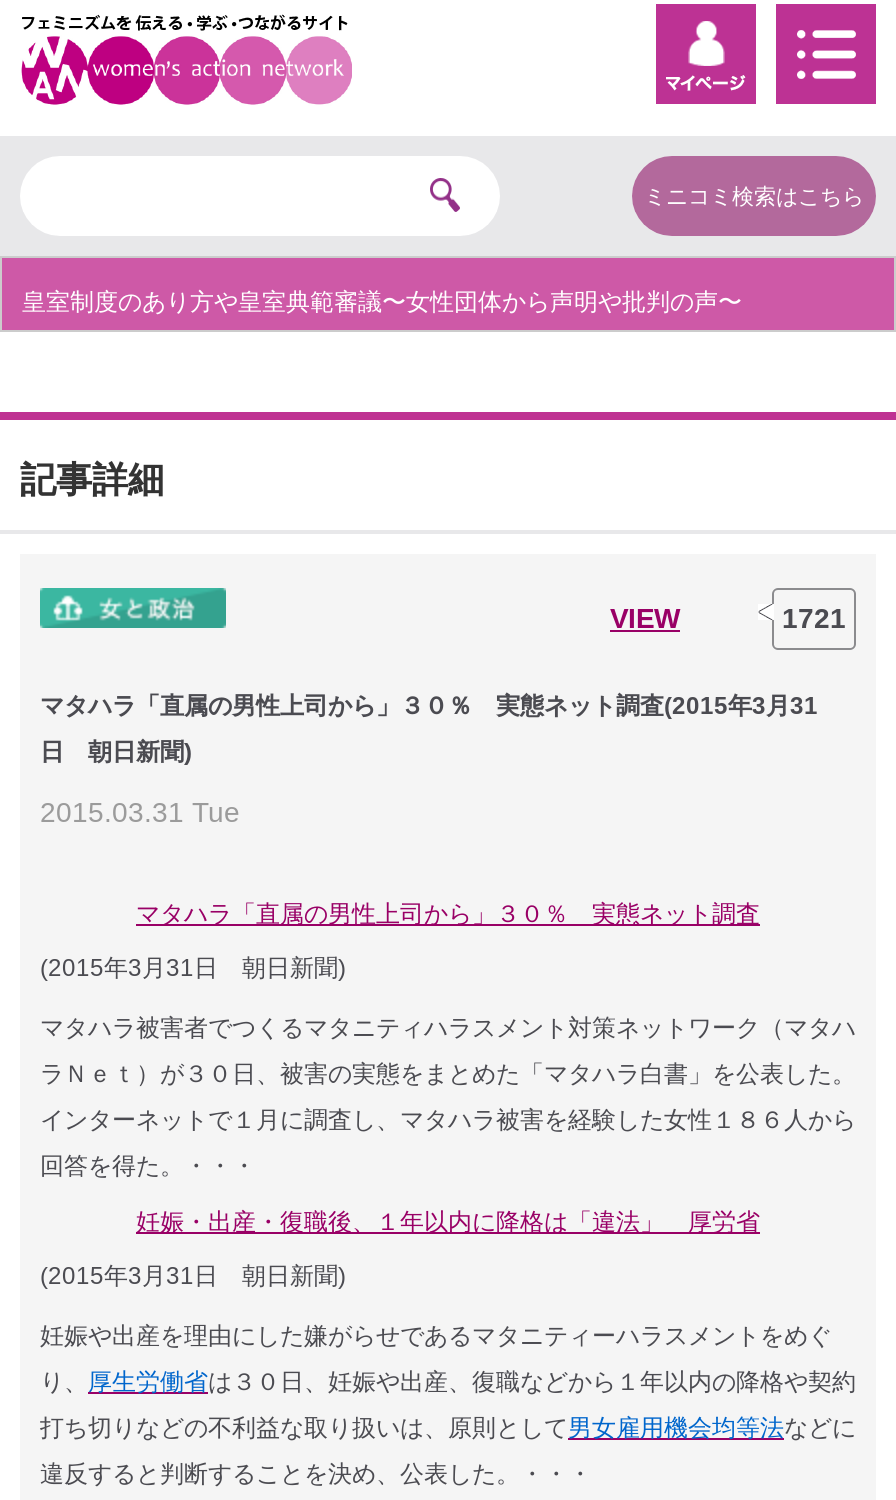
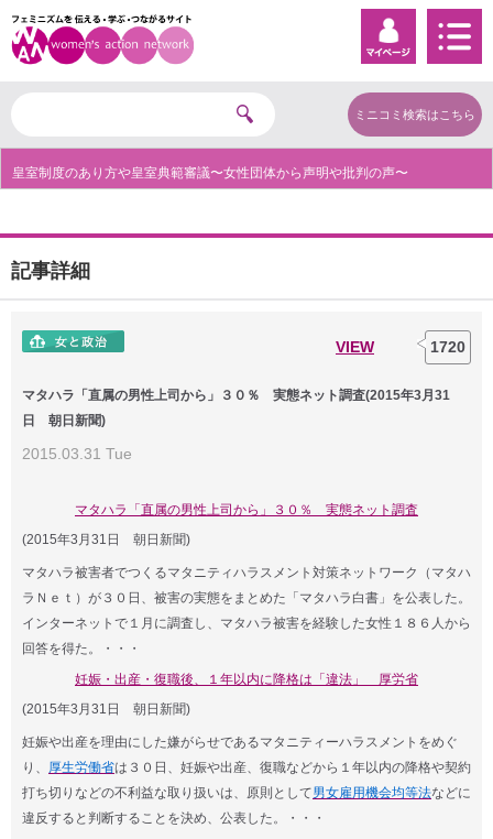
- 1721
+ 1720
